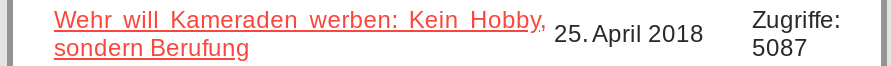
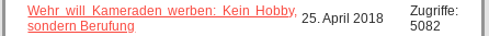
- Wehr will Kameraden werben: Kein Hobby, 25. April 2018 5087 Zugriffe:
+ Wehr will Kameraden werben: Kein Hobby, 25. April 2018 5082 Zugriffe:
